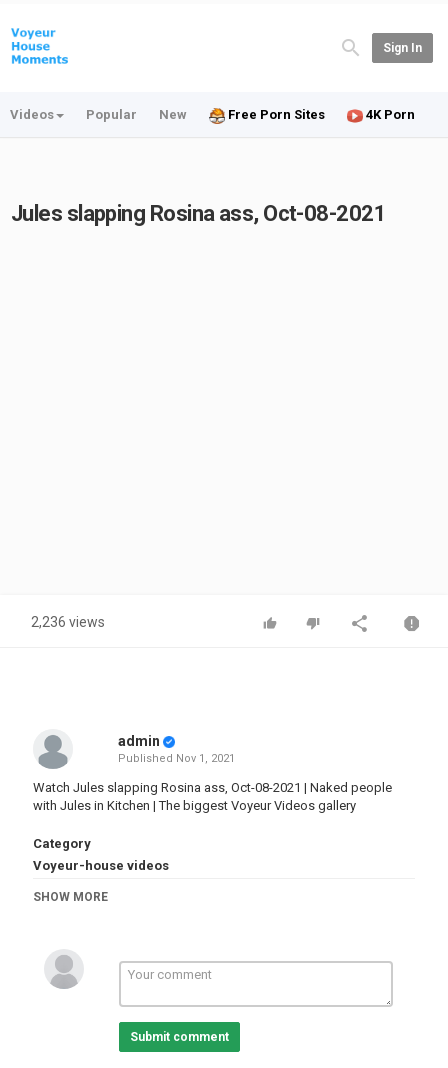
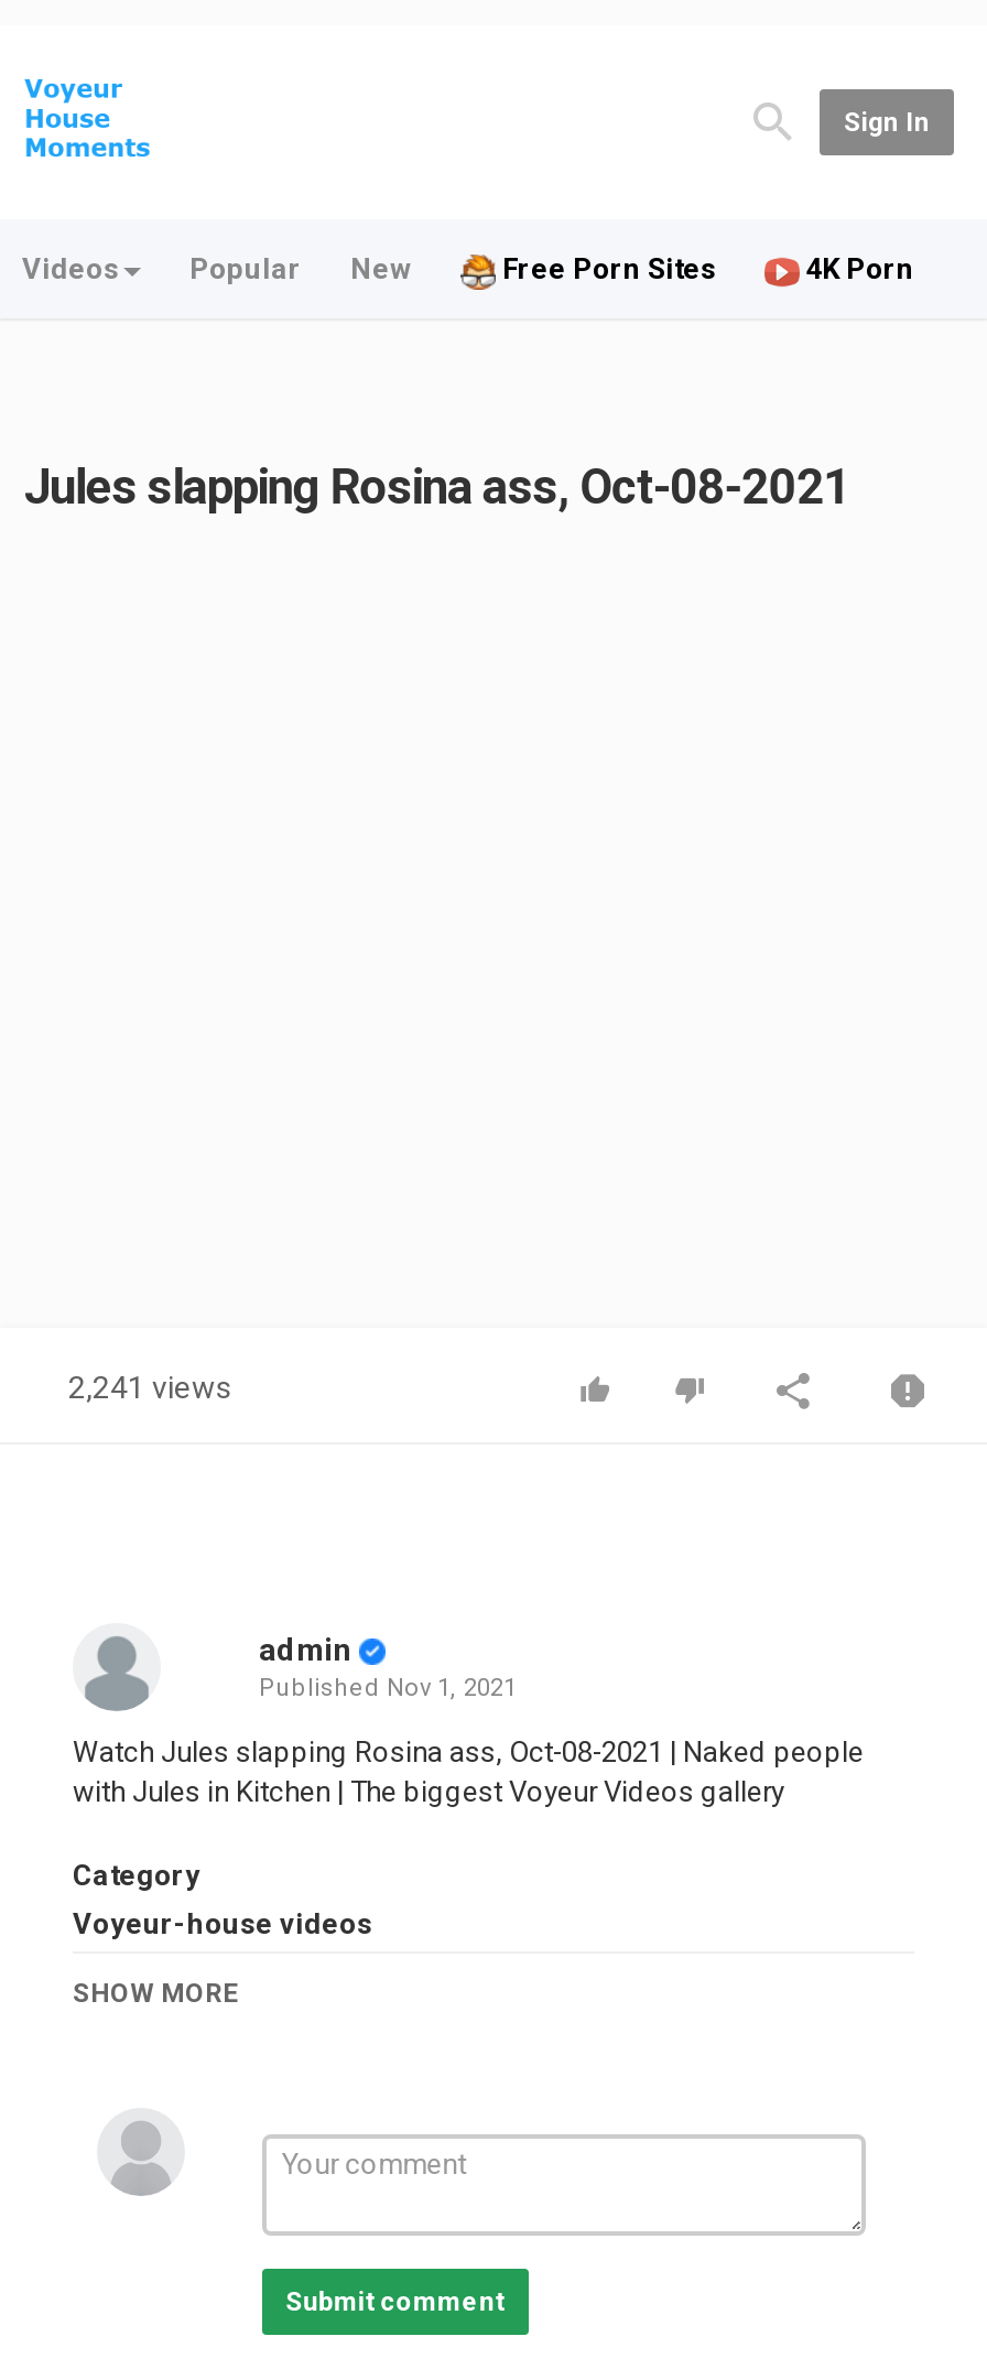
- 2,236 views
+ 2,241 views
